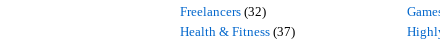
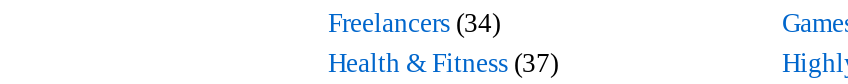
- Freelancers (32)
+ Freelancers (34)
